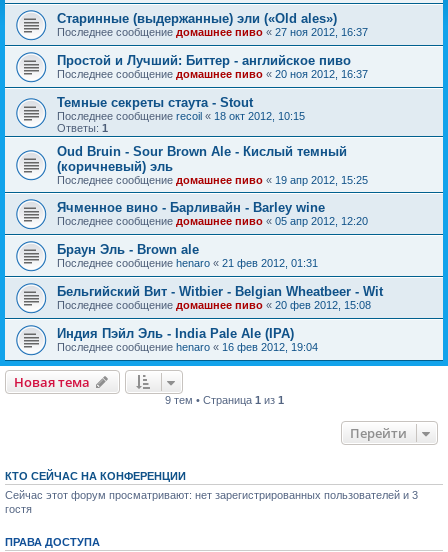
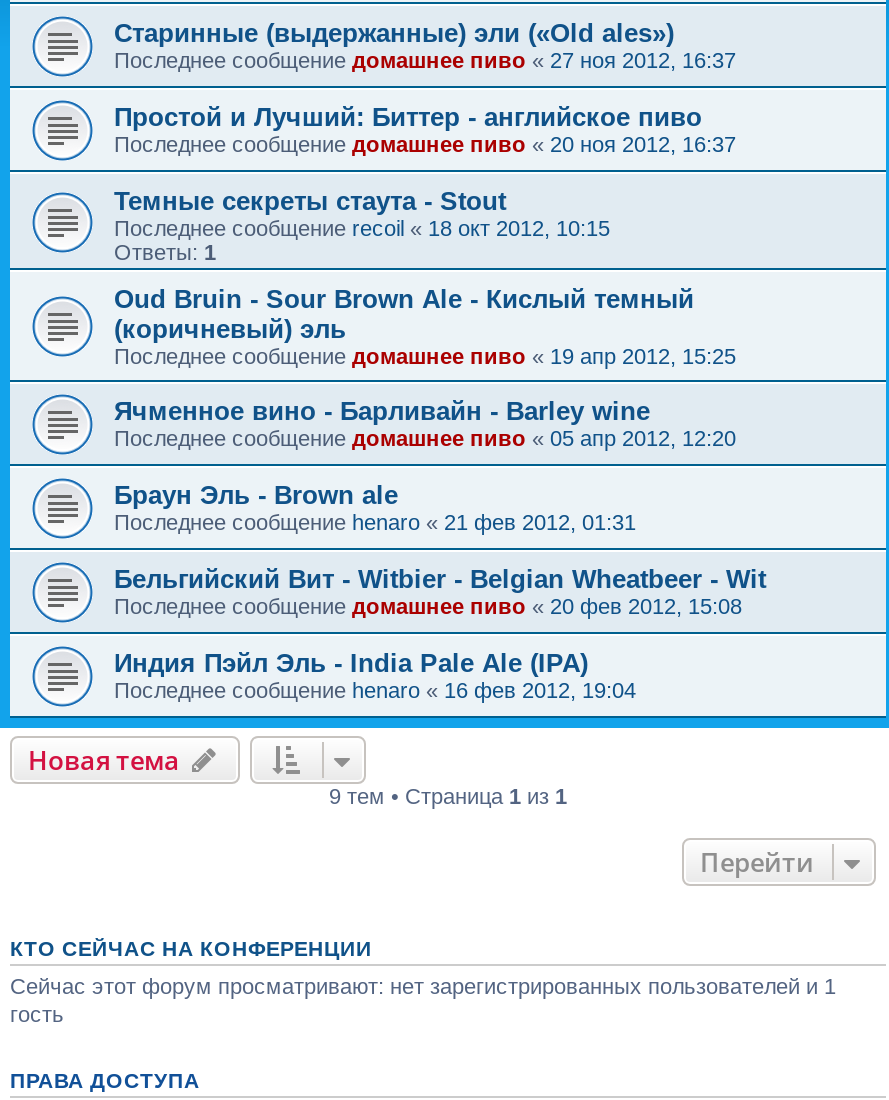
- Сейчас этот форум просматривают: нет зарегистрированных пользователей и 3
- гостя
+ Сейчас этот форум просматривают: нет зарегистрированных пользователей и 1
+ гость
